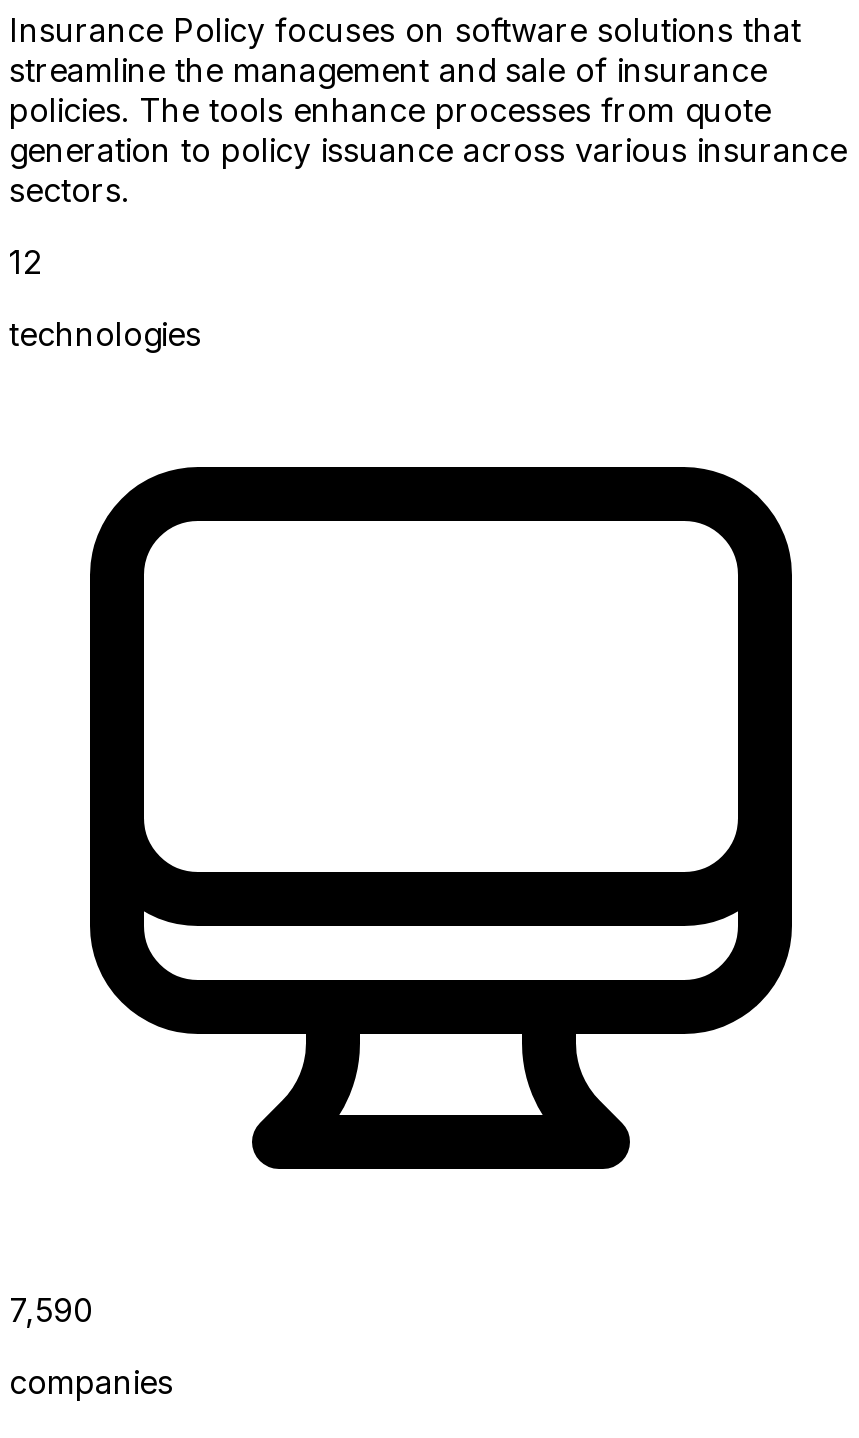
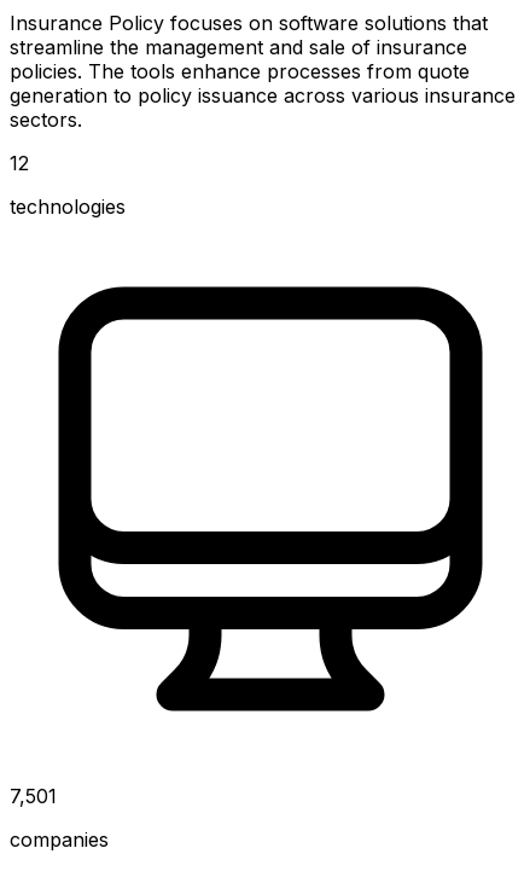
- 7,590
+ 7,501
